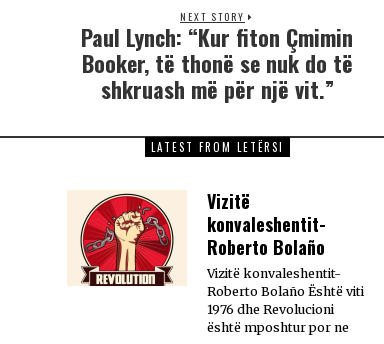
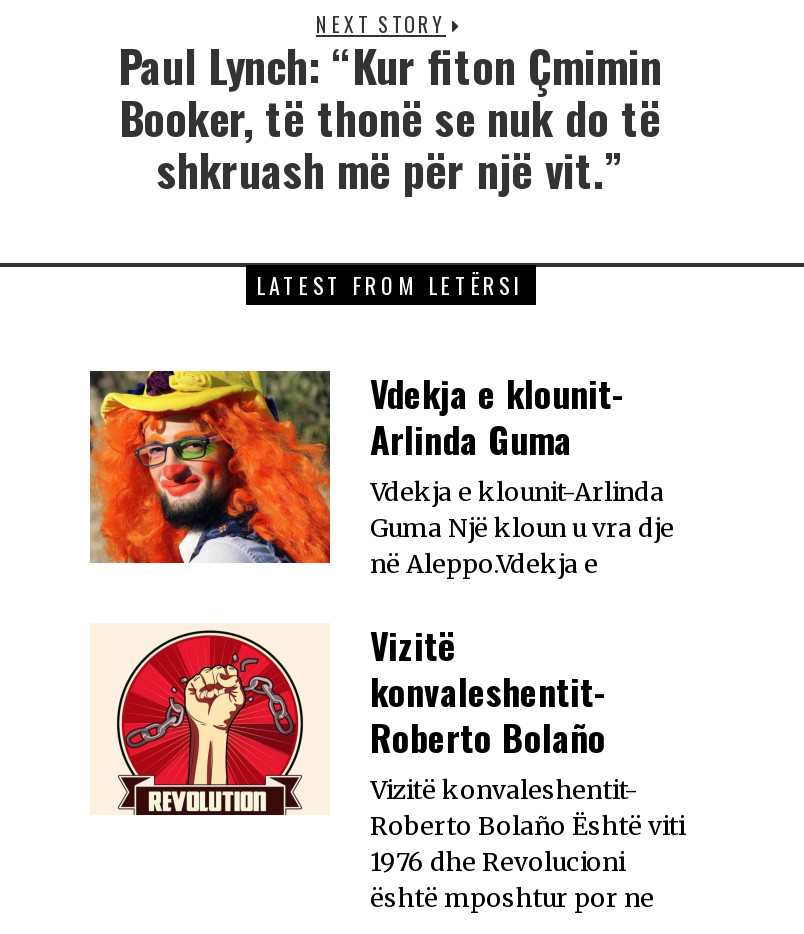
+ [image]
+ Vdekja e klounit-
+ Arlinda Guma
+ Vdekja e klounit-Arlinda
+ Guma Një kloun u vra dje
+ në Aleppo.Vdekja e
